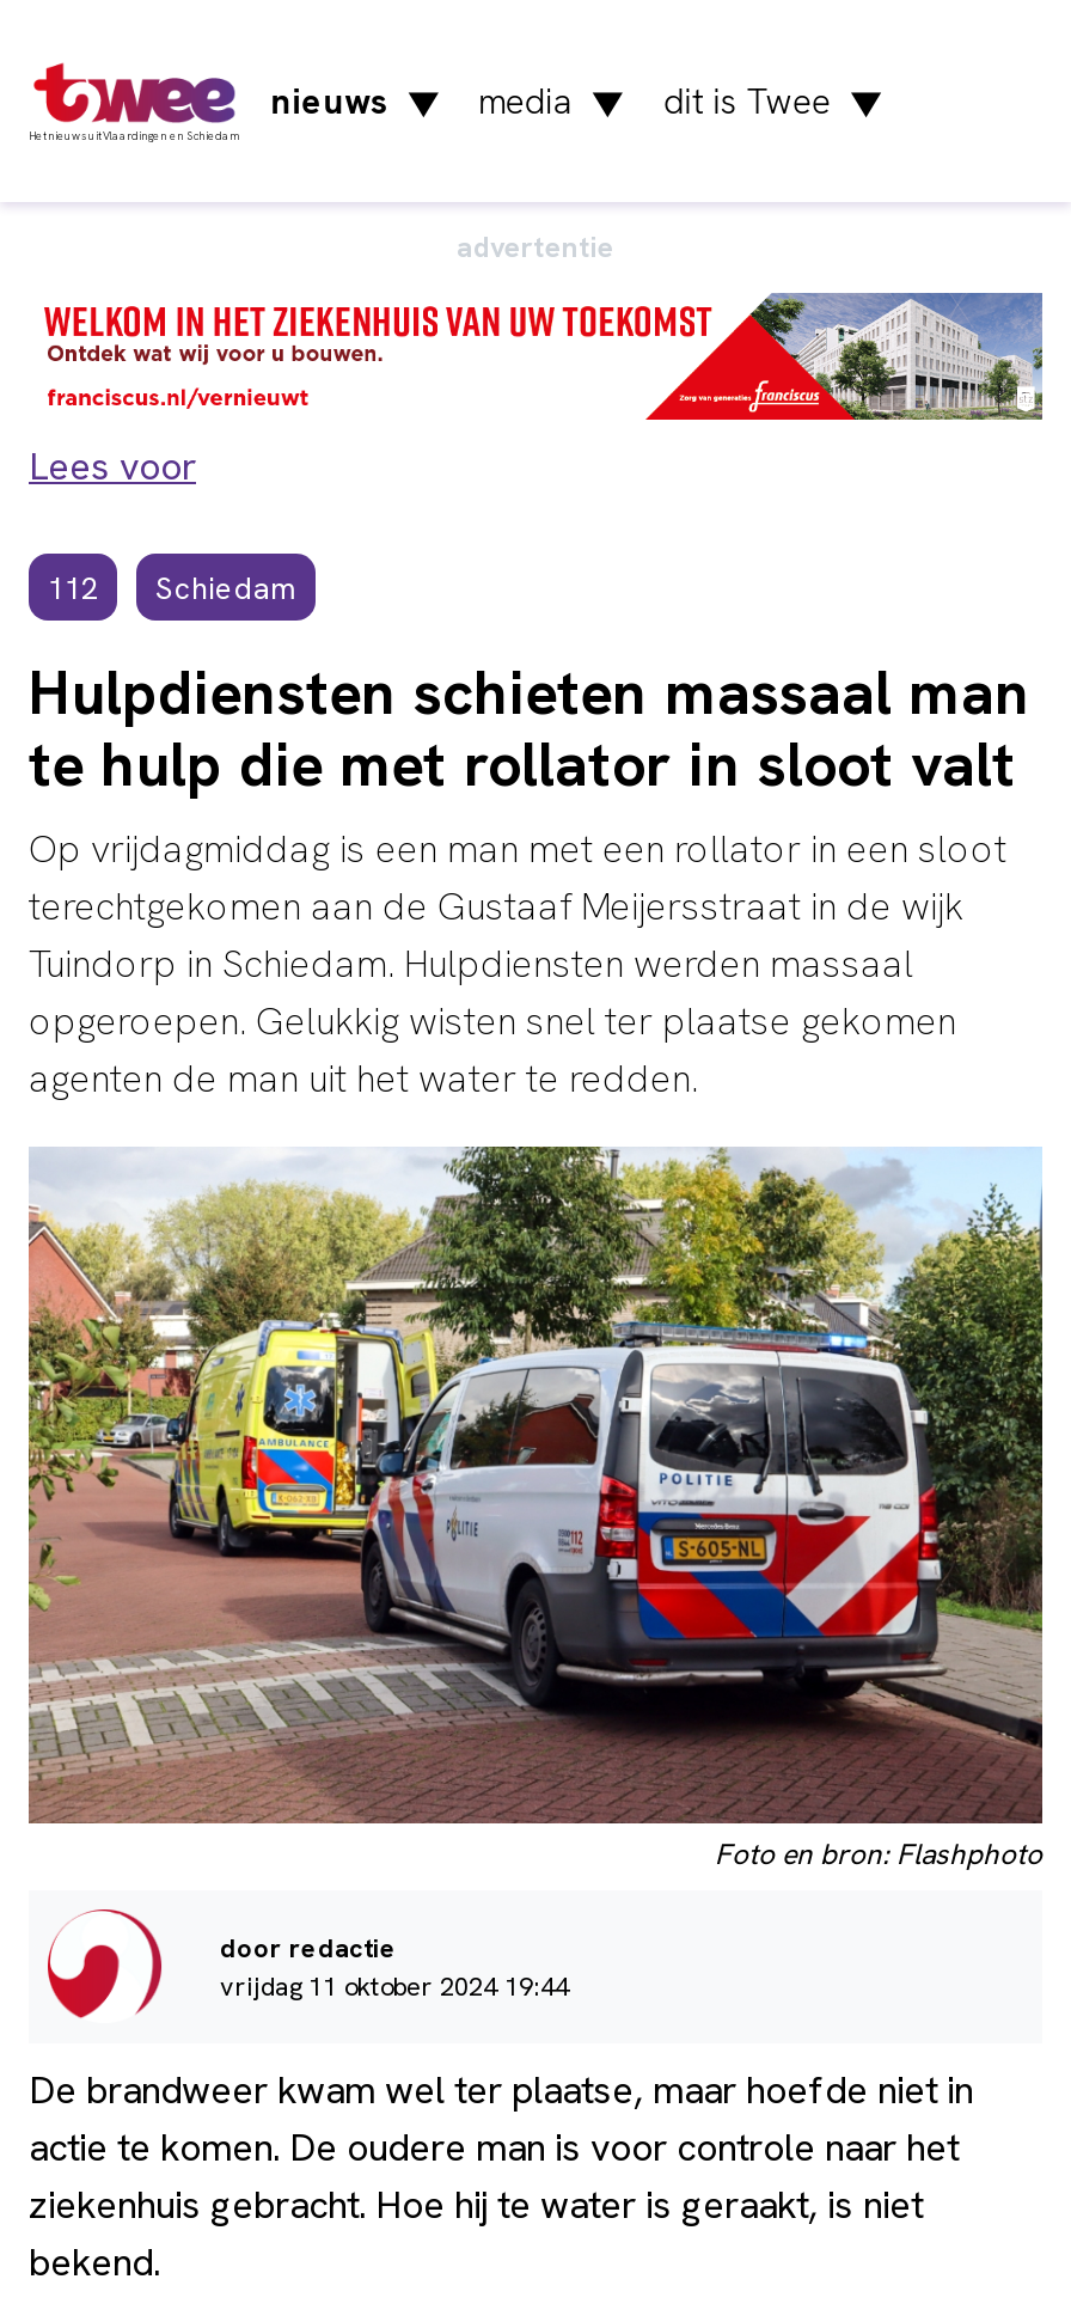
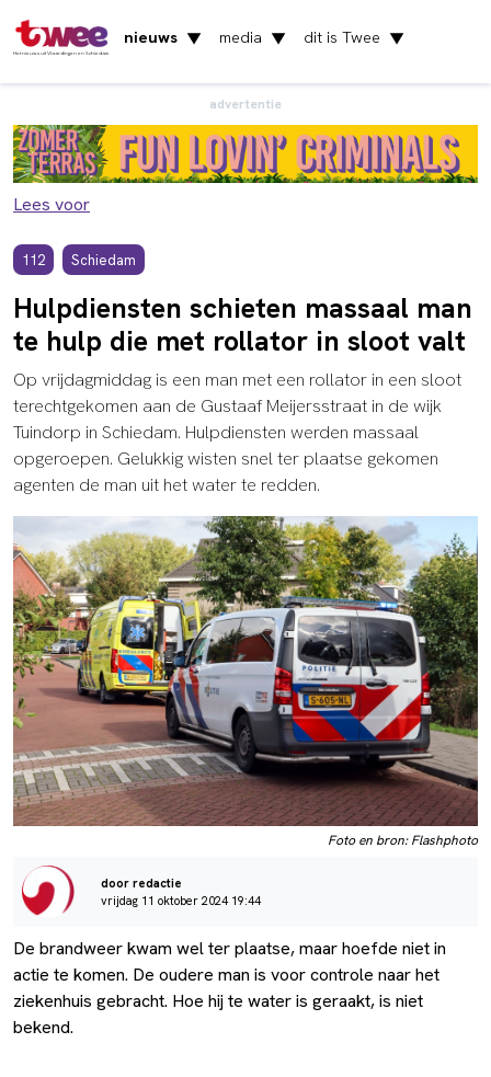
- [image]
+ [image]
